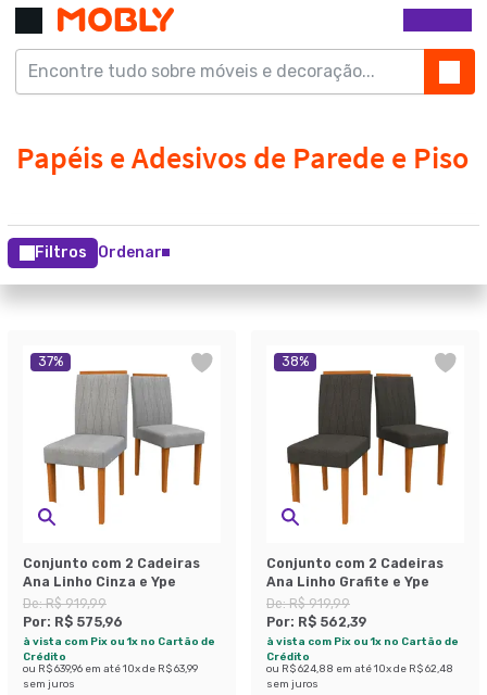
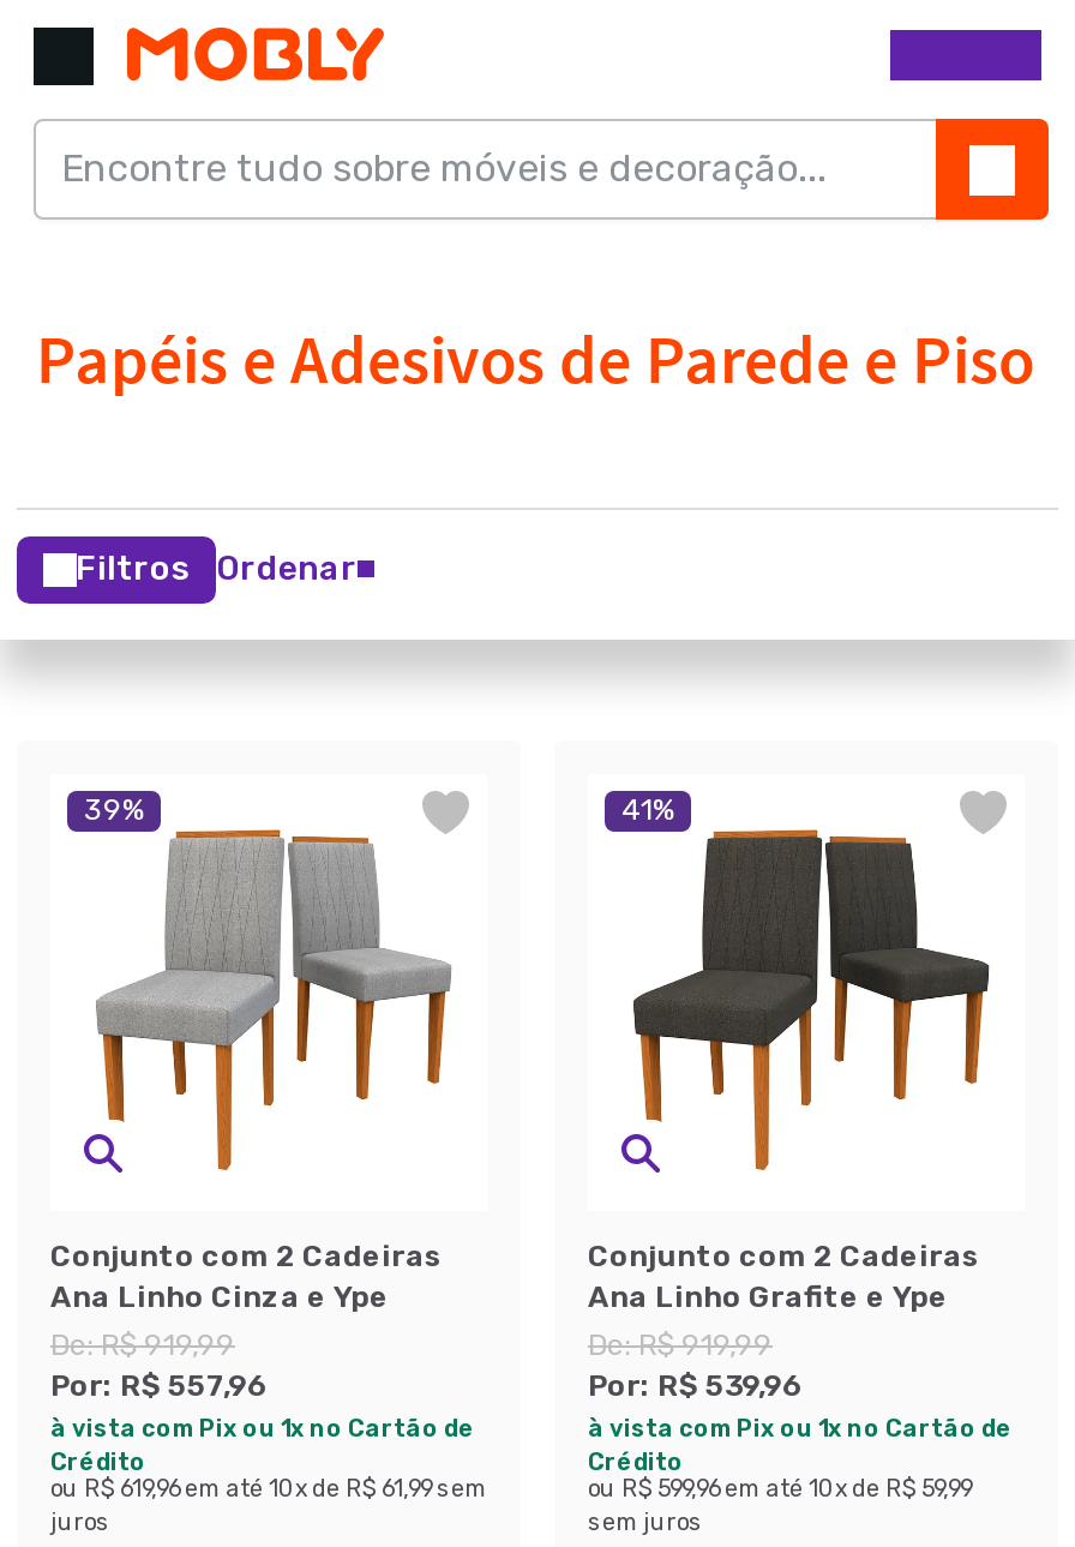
- 37%
+ 39%

- 38%
+ 41%

- Por: R$ 575,96
+ Por: R$ 557,96

- Por: R$ 562,39
+ Por: R$ 539,96

- ou R$ 639,96 em até 10 x de R$ 63,99
- sem juros
+ ou R$ 619,96 em até 10 x de R$ 61,99 sem
+ juros

- ou R$ 624,88 em até 10 x de R$ 62,48
+ ou R$ 599,96 em até 10 x de R$ 59,99
